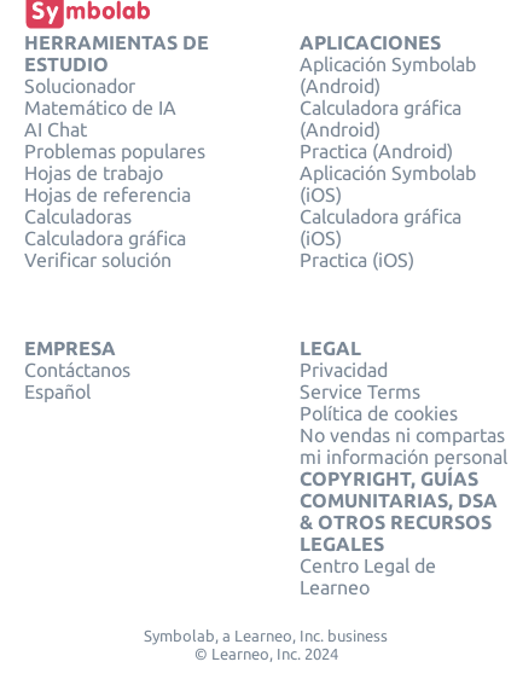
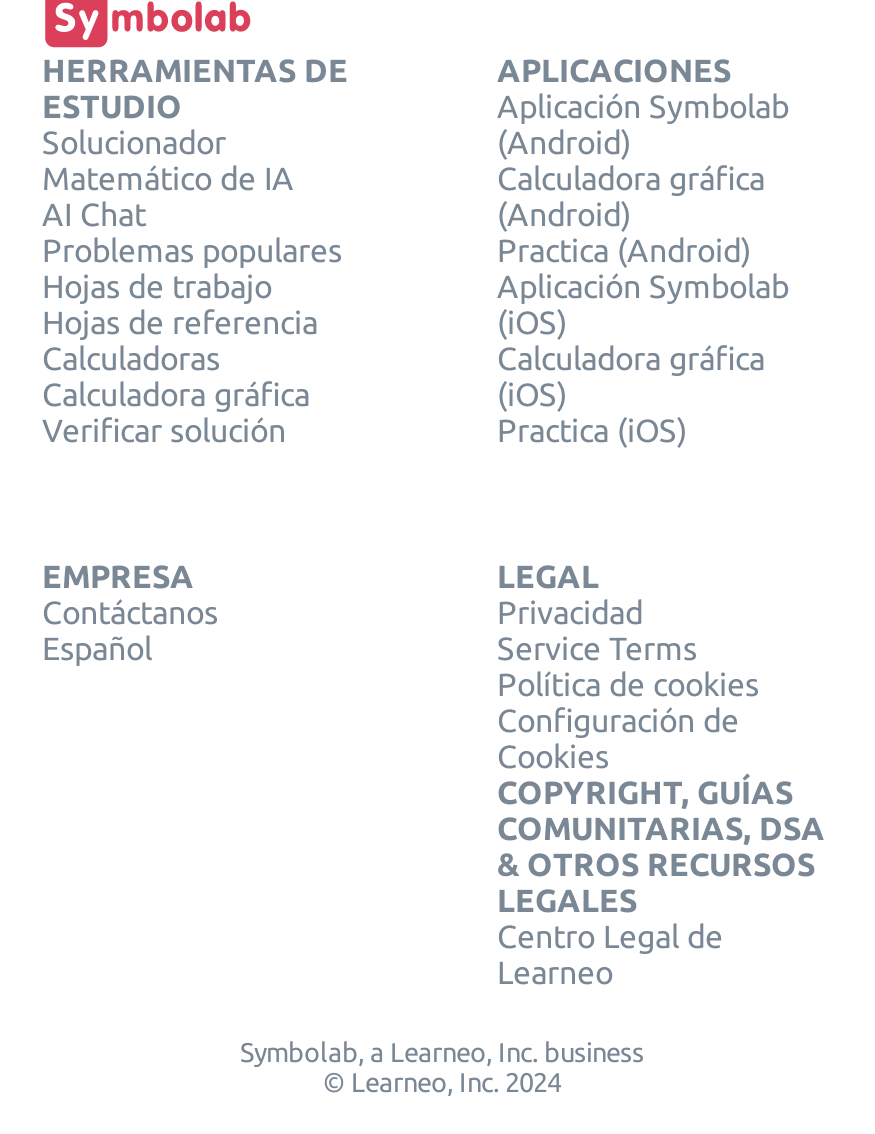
- No vendas ni compartas
- mi información personal
+ Configuración de
+ Cookies
